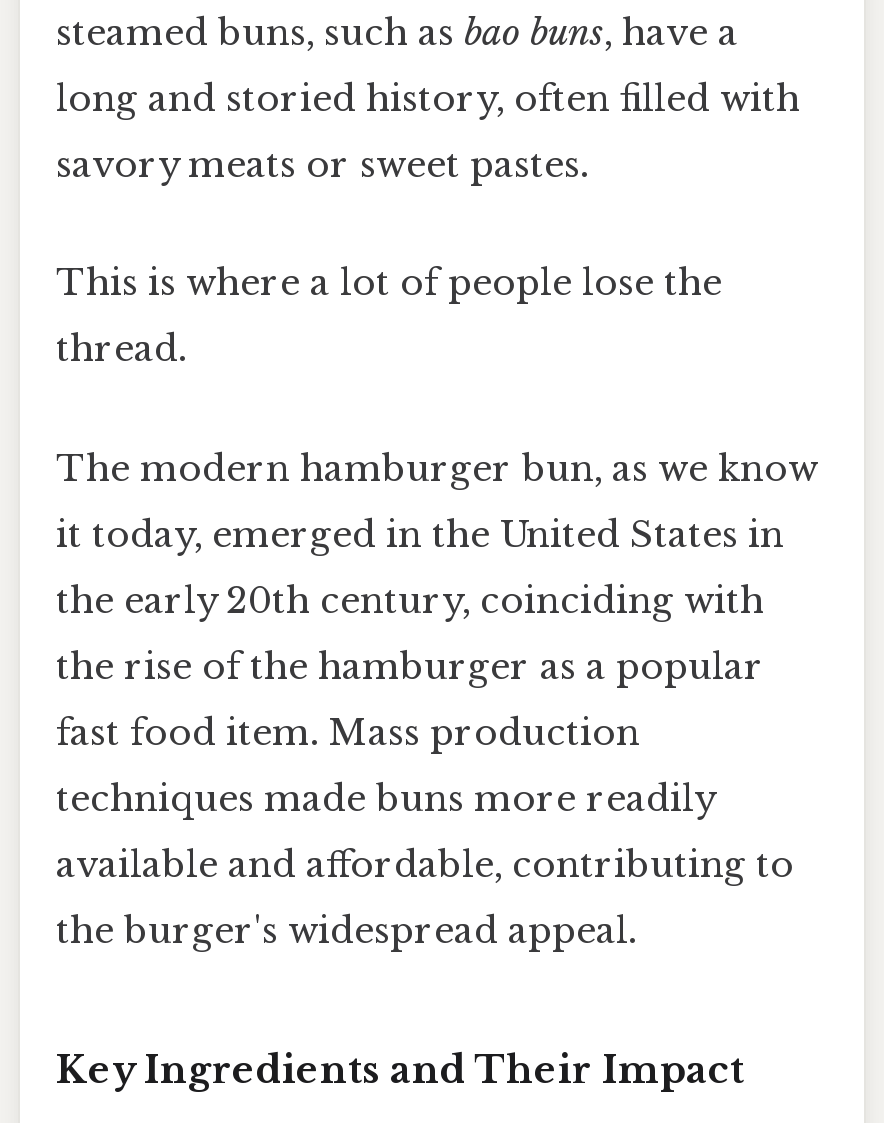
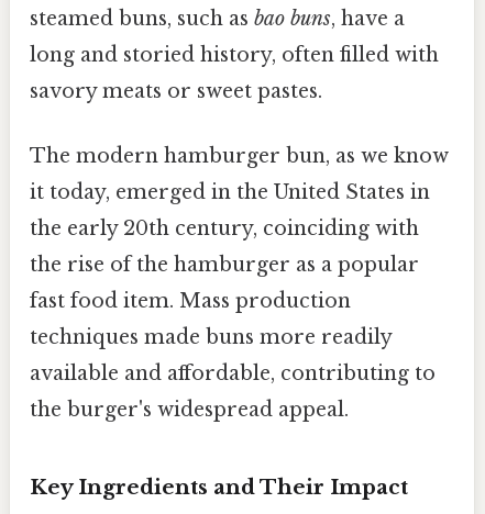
- This is where a lot of people lose the
- thread.
